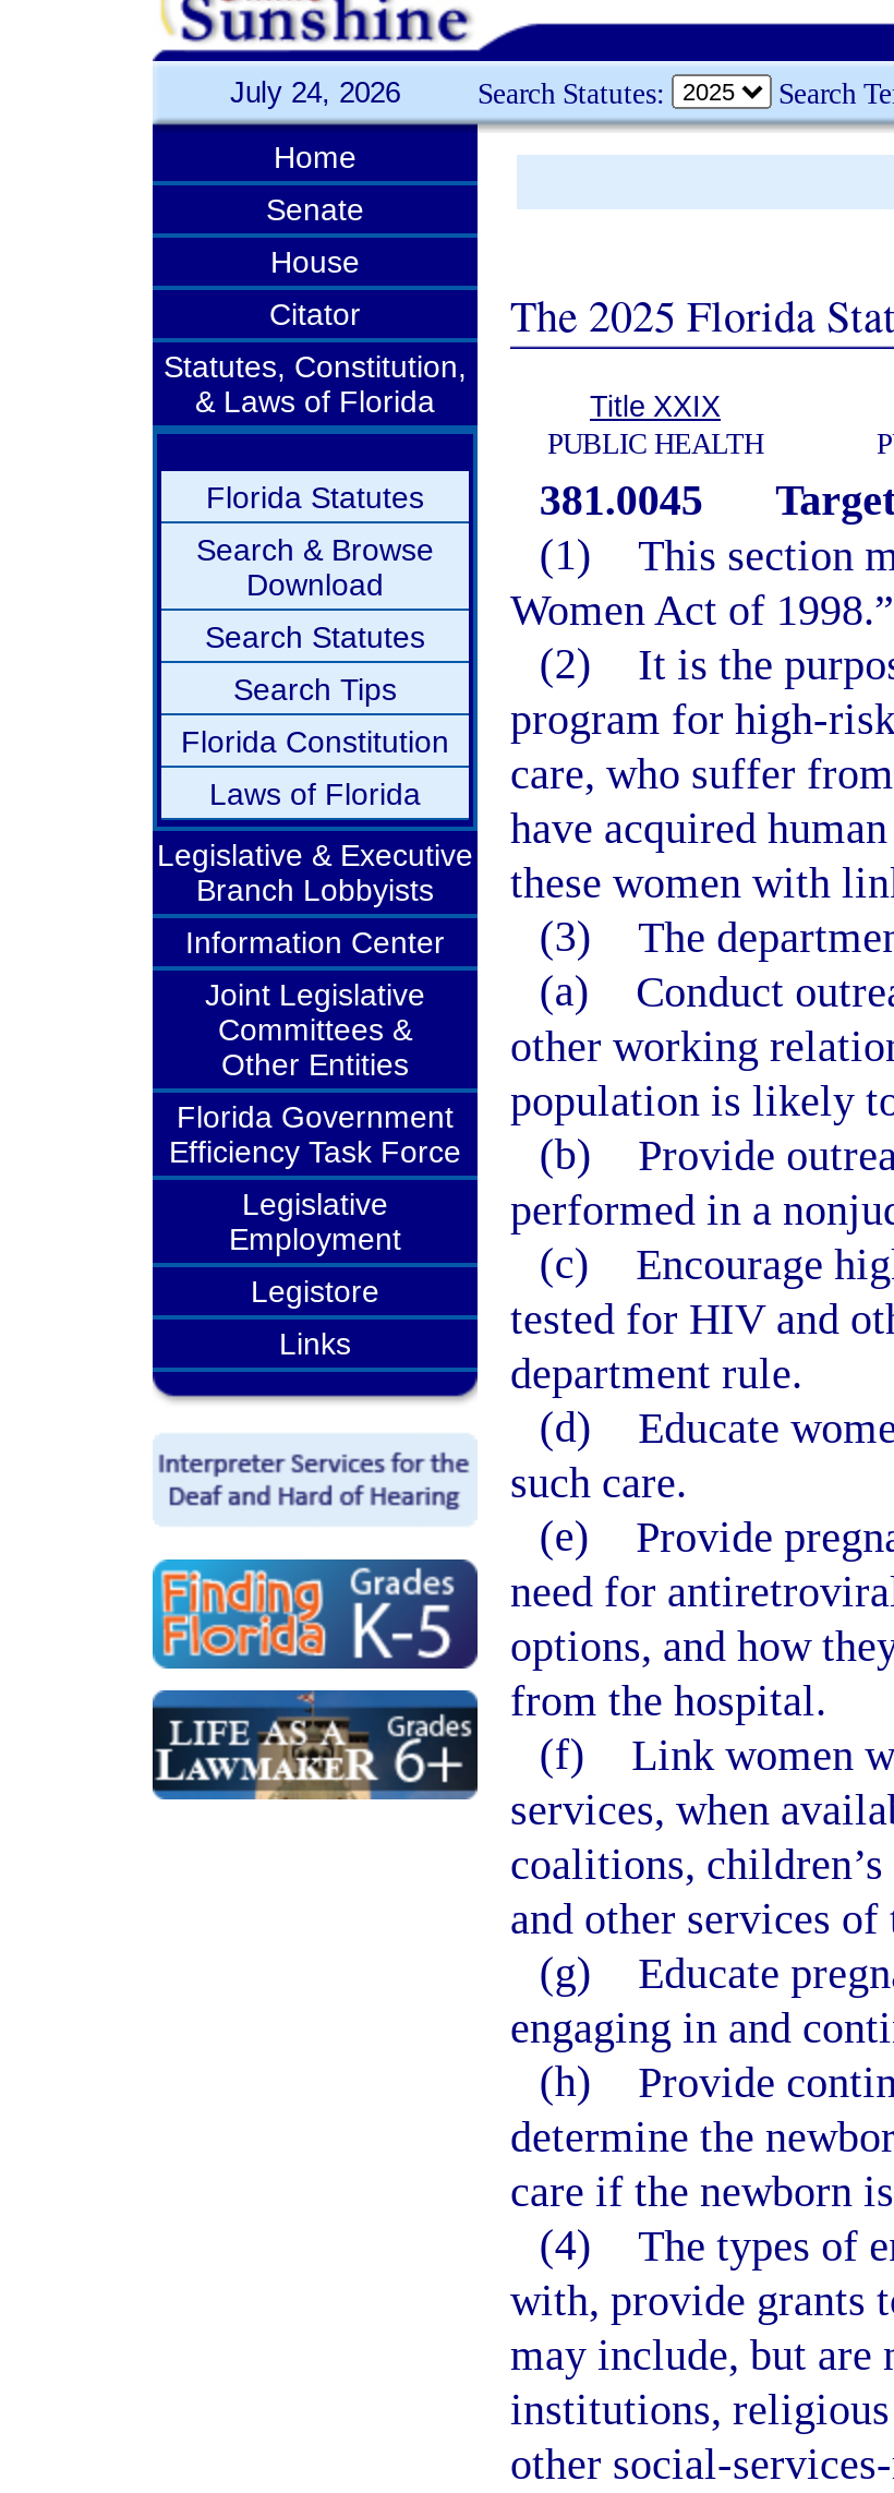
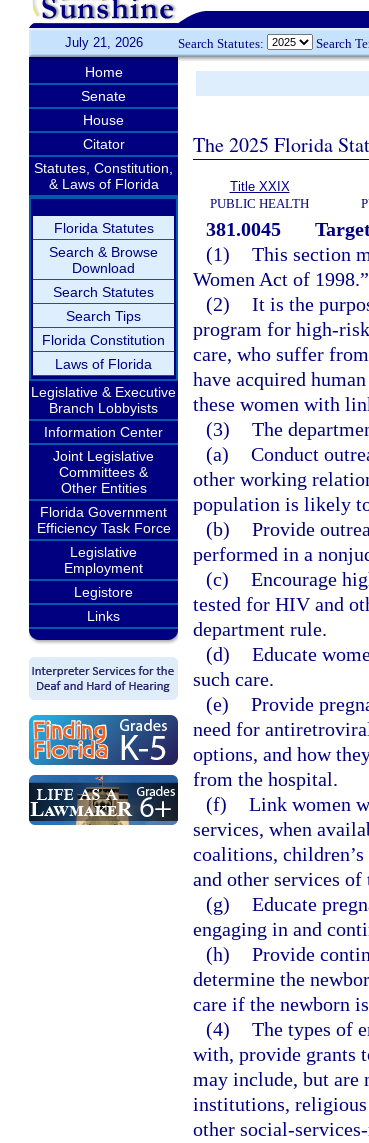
- July 24, 2026
+ July 21, 2026
